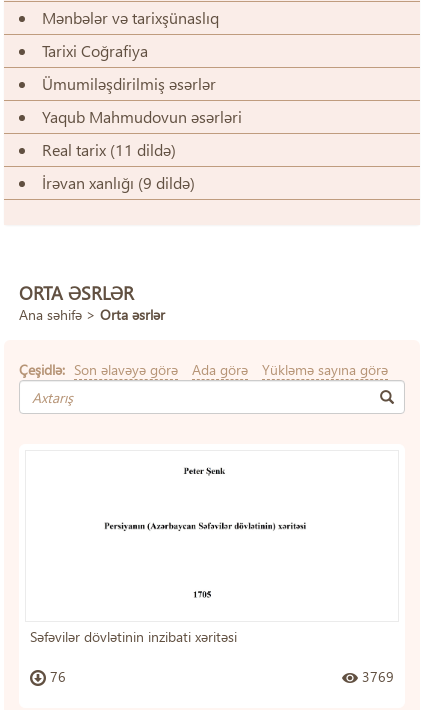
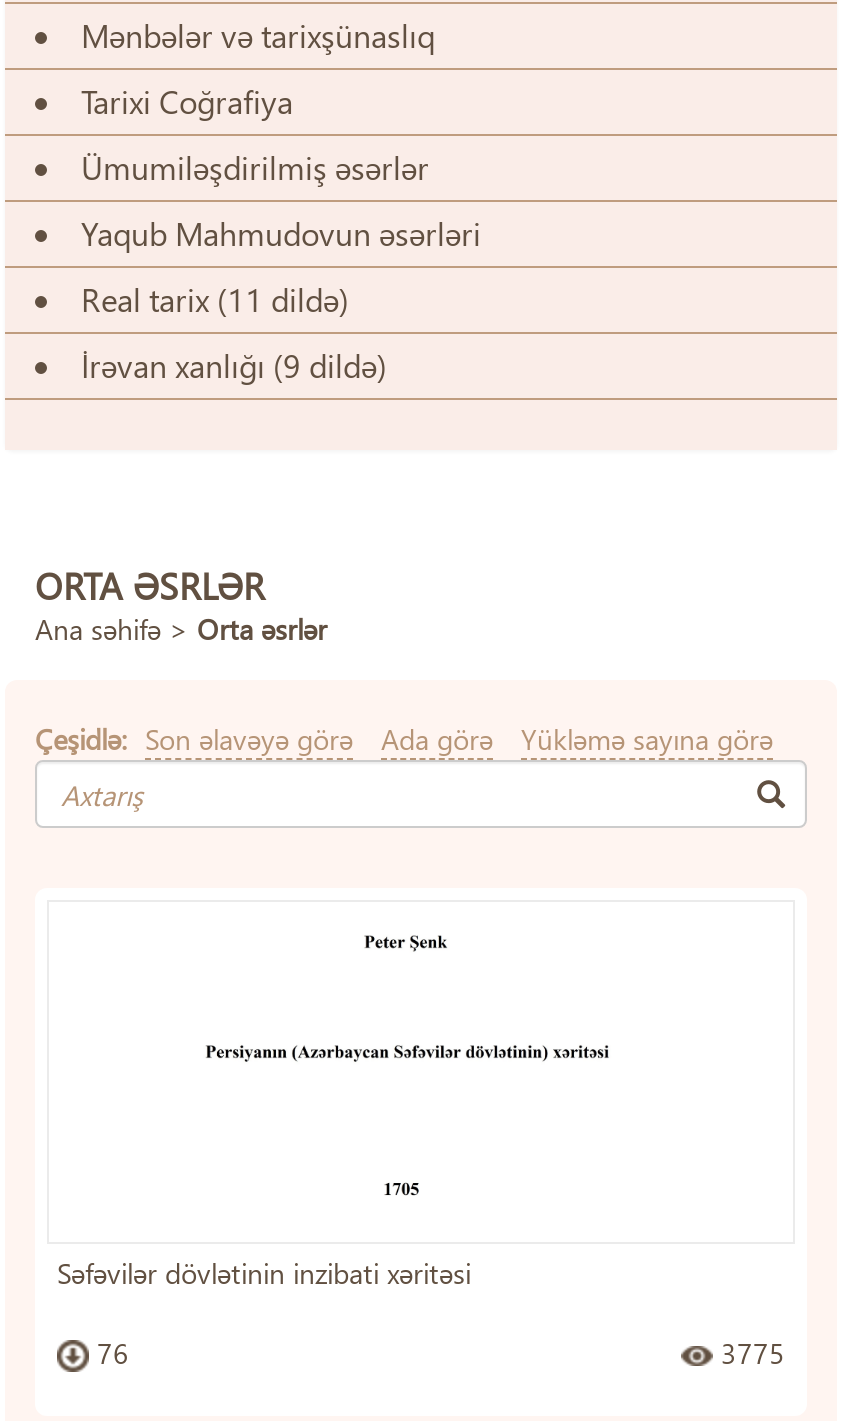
- 3769
+ 3775
